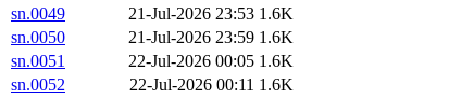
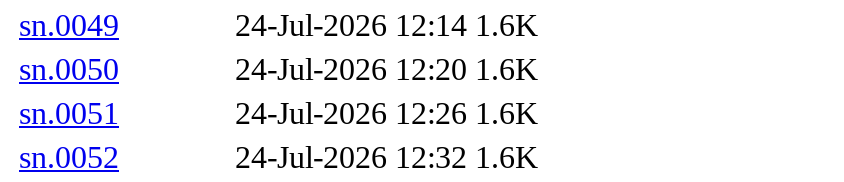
- 21-Jul-2026 23:53 1.6K
+ 24-Jul-2026 12:14 1.6K

- 21-Jul-2026 23:59 1.6K
+ 24-Jul-2026 12:20 1.6K

- 22-Jul-2026 00:05 1.6K
+ 24-Jul-2026 12:26 1.6K

- 22-Jul-2026 00:11 1.6K
+ 24-Jul-2026 12:32 1.6K
